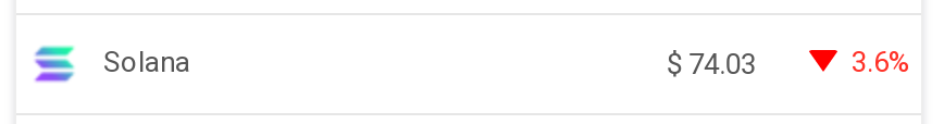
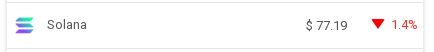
- $ 74.03
+ $ 77.19

- 3.6%
+ 1.4%
